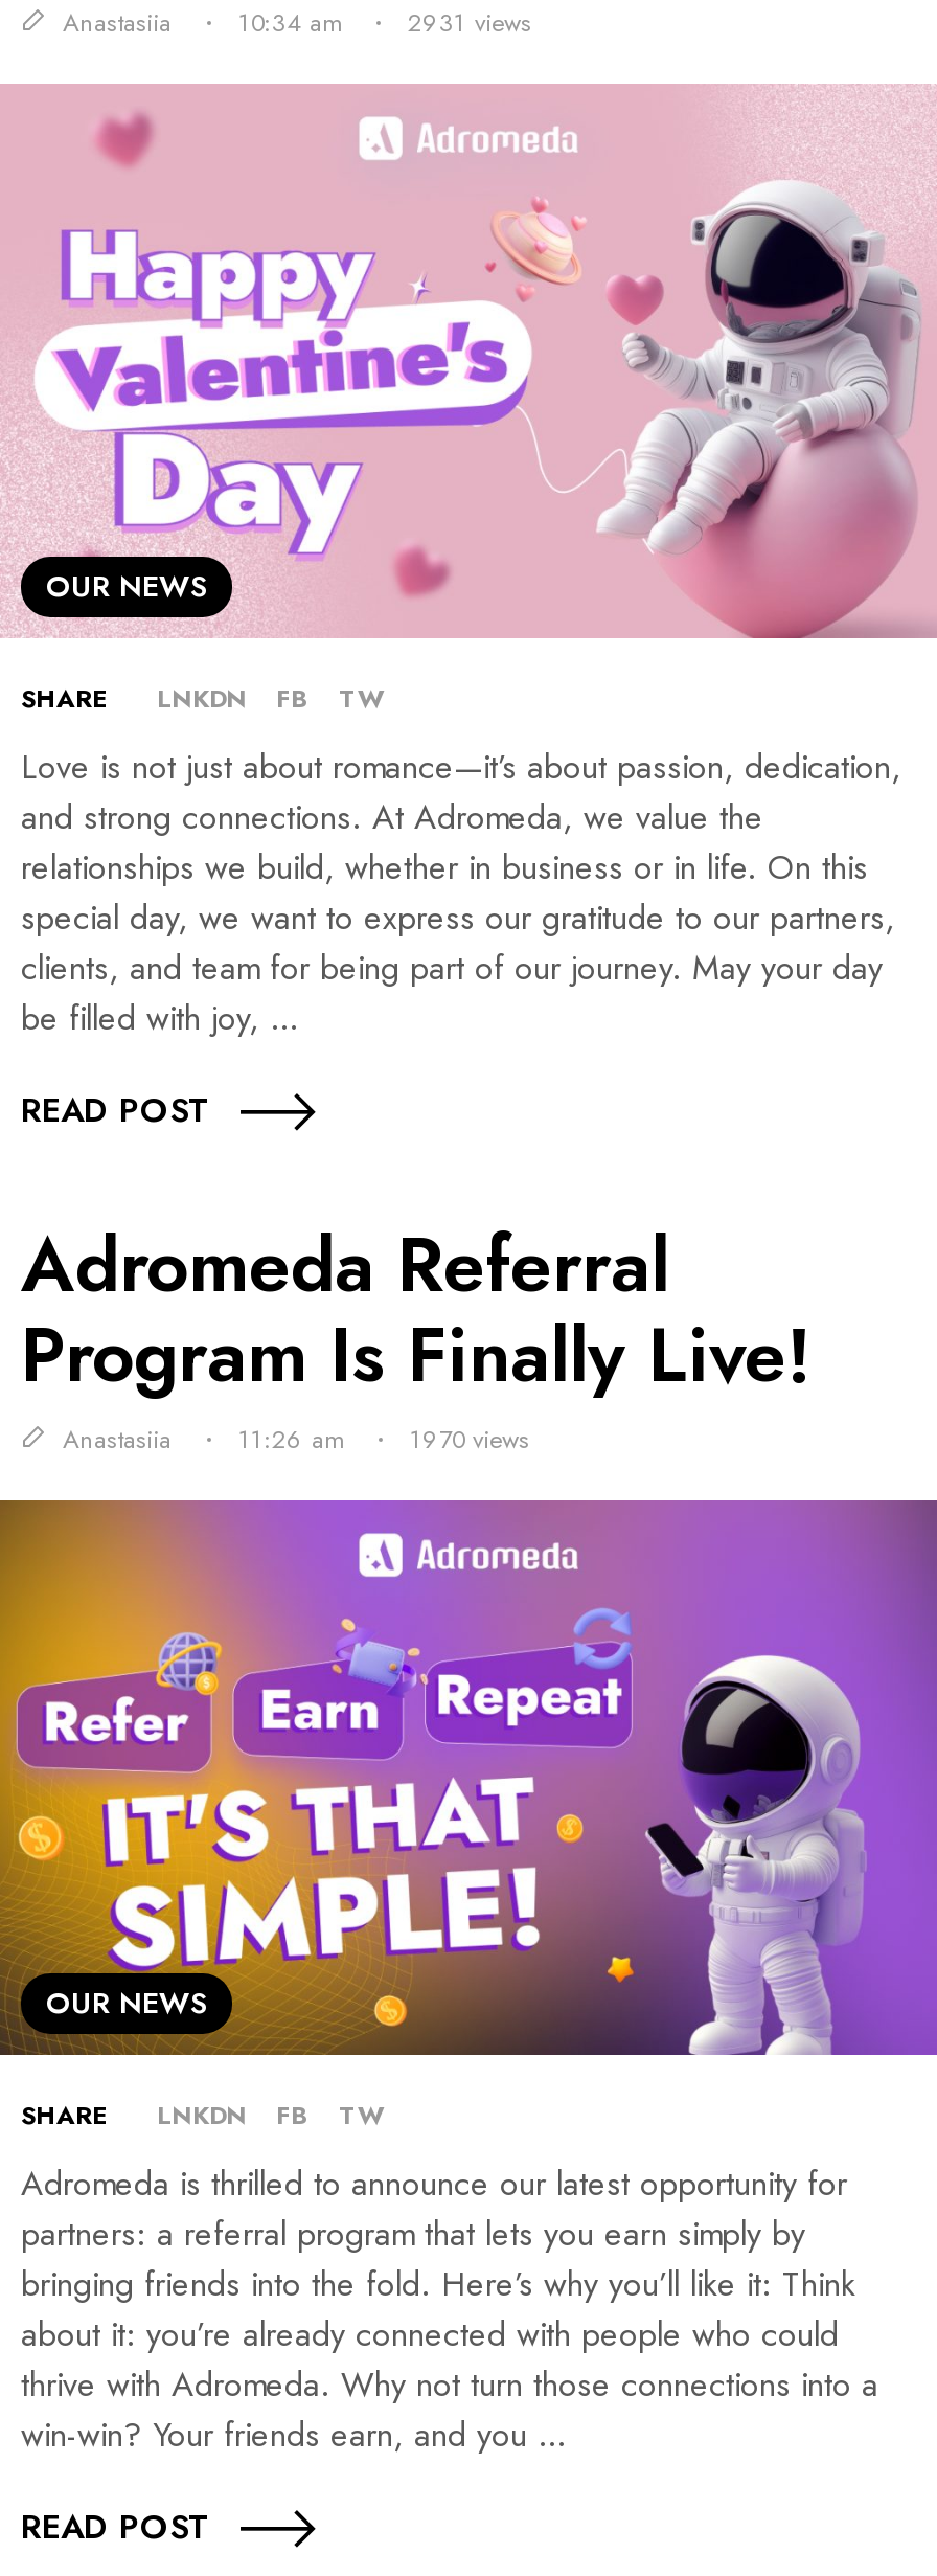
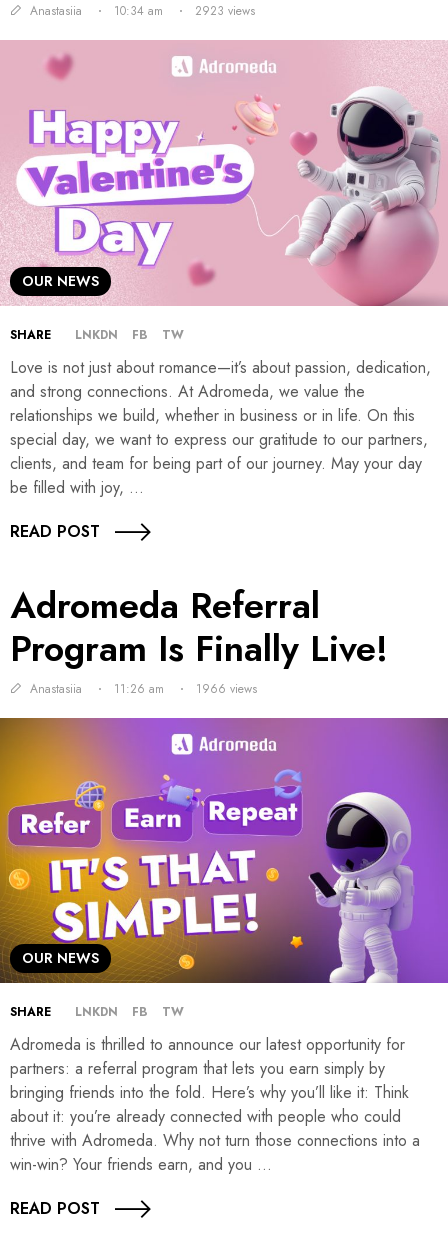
- Anastasiia 10:34 am 2931 views
+ Anastasiia 10:34 am 2923 views

- Anastasiia 11:26 am 1970 views
+ Anastasiia 11:26 am 1966 views
